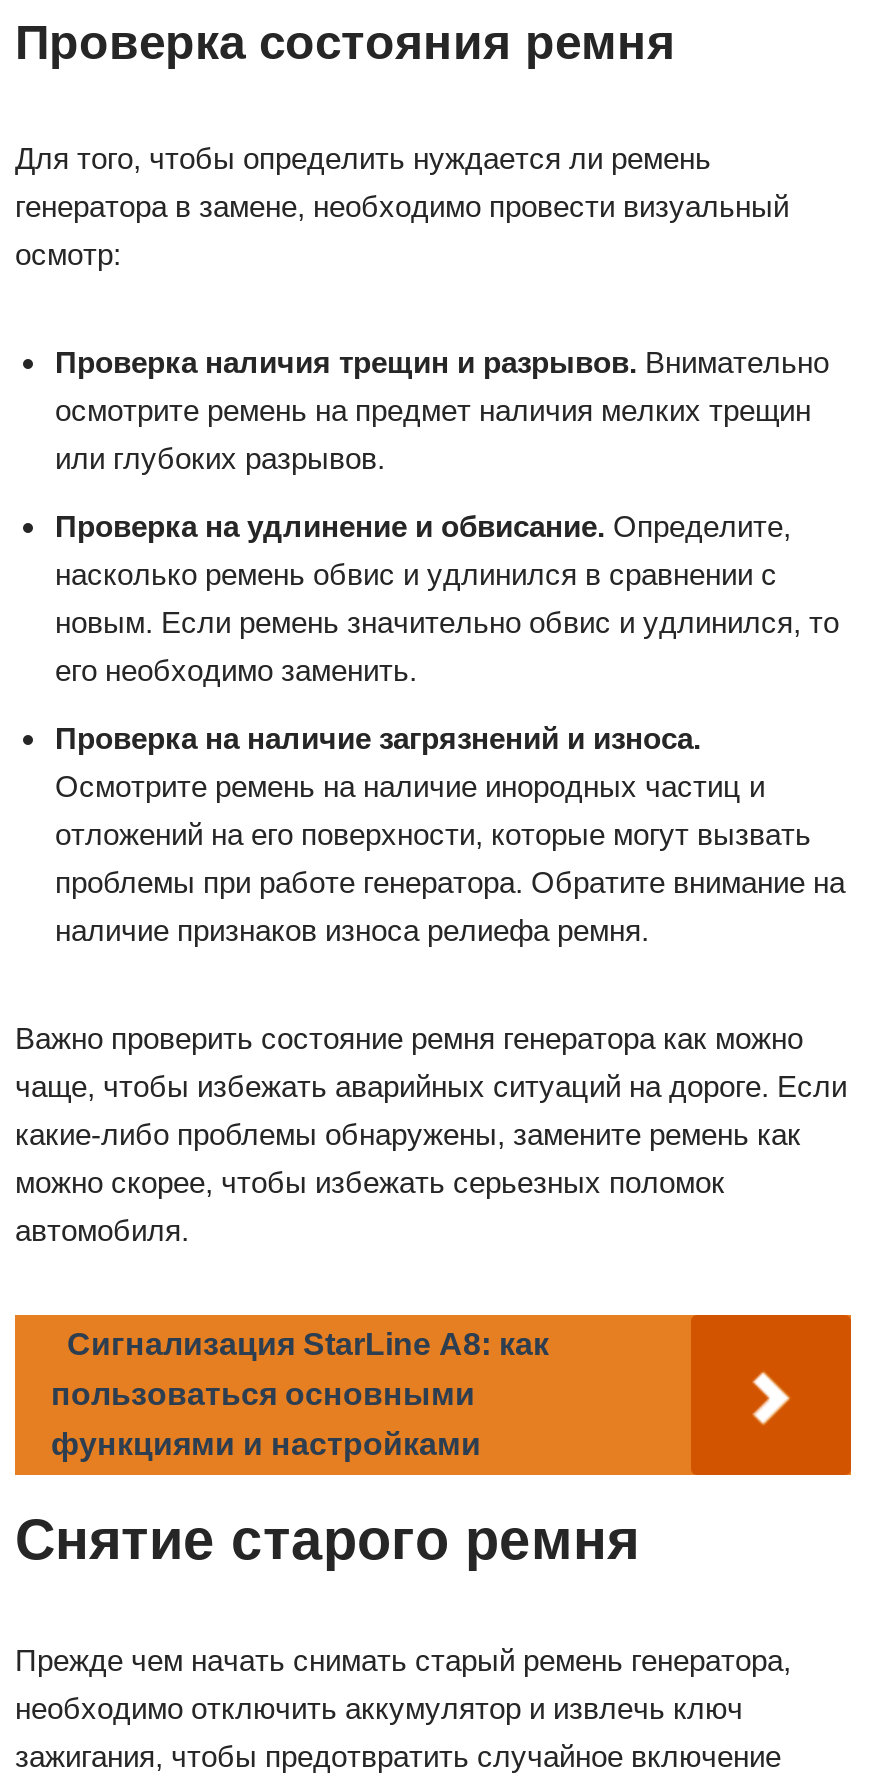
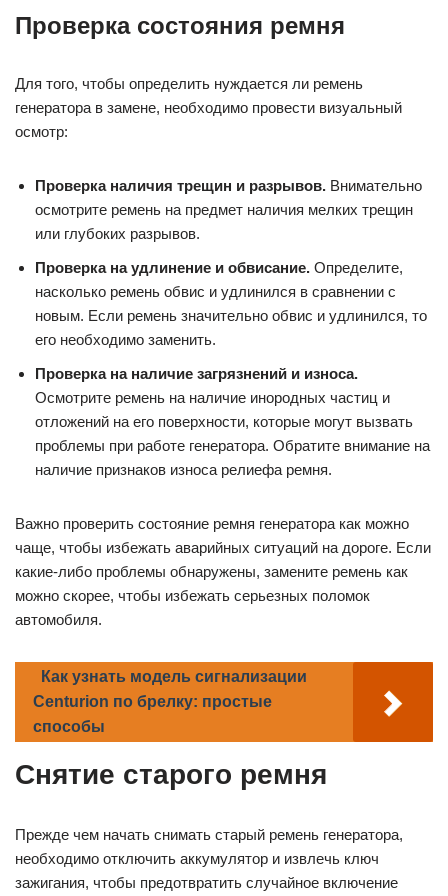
- Сигнализация StarLine А8: как
+ Как узнать модель сигнализации

- пользоваться основными
+ Centurion по брелку: простые

- функциями и настройками
+ способы
